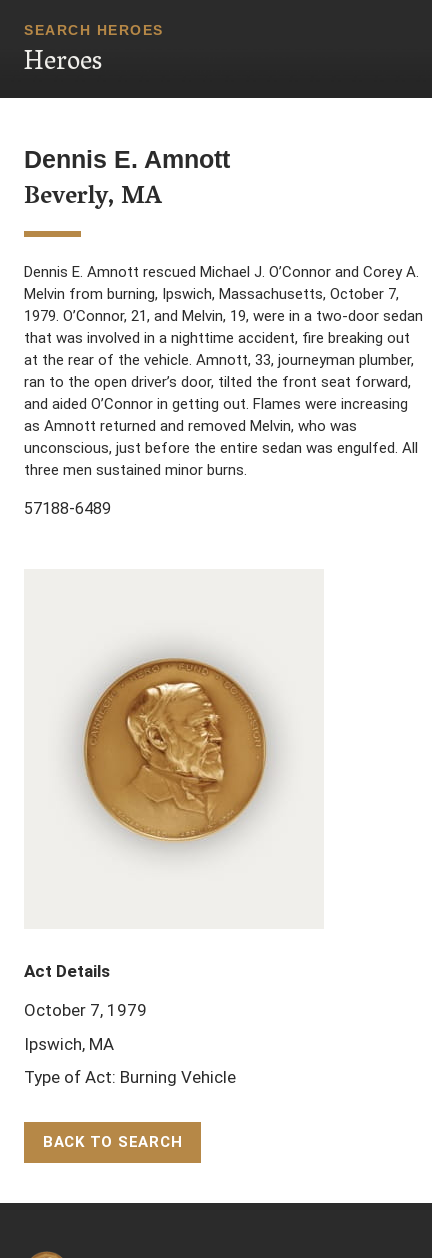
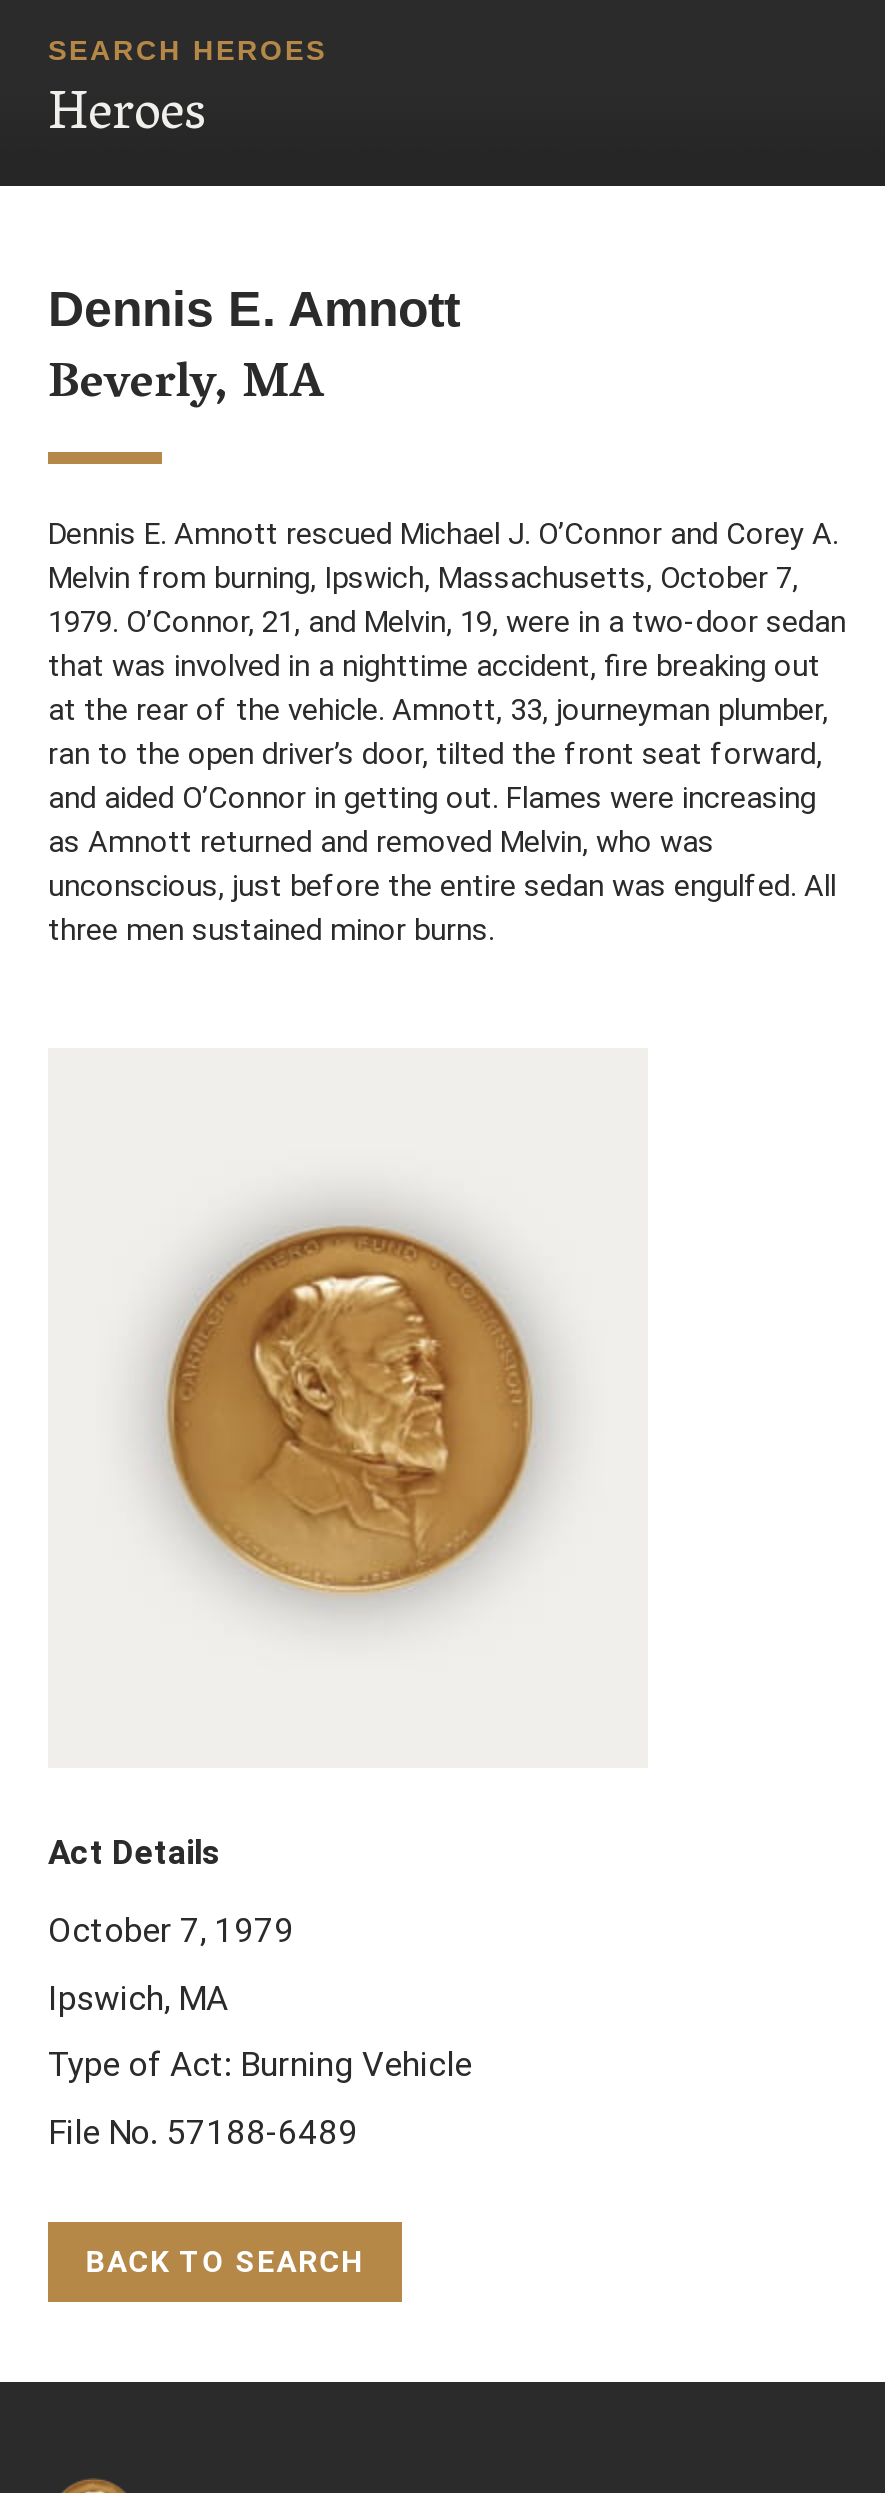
- 57188-6489

moved up: [image]

moved up: Act Details | October 7, 1979 | Ipswich, MA | Type of Act: Burning Vehicle

+ File No. 57188-6489
